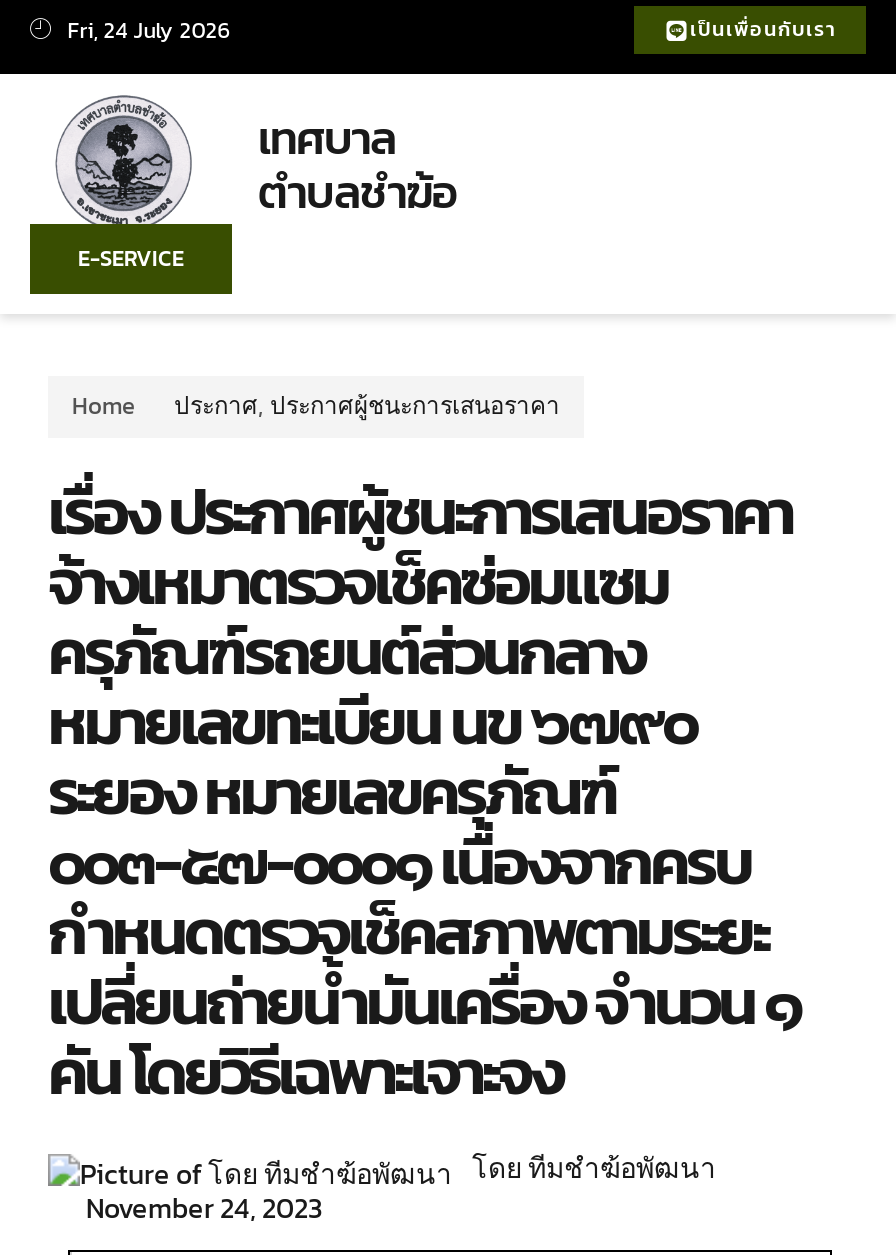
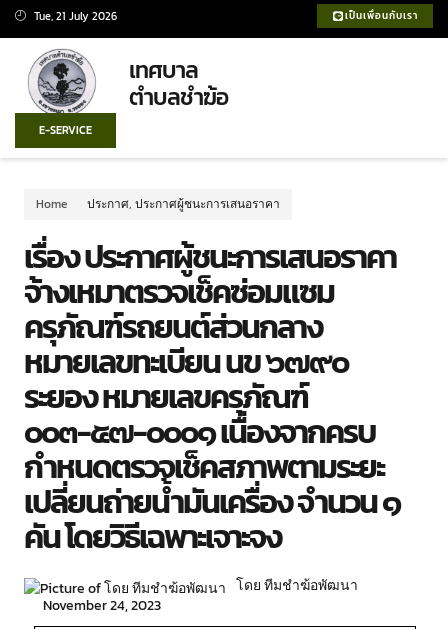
- Fri, 24 July 2026
+ Tue, 21 July 2026
